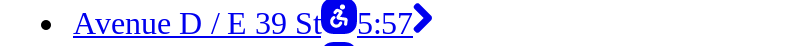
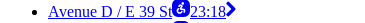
- Avenue D / E 39 St 5:57
+ Avenue D / E 39 St 23:18
